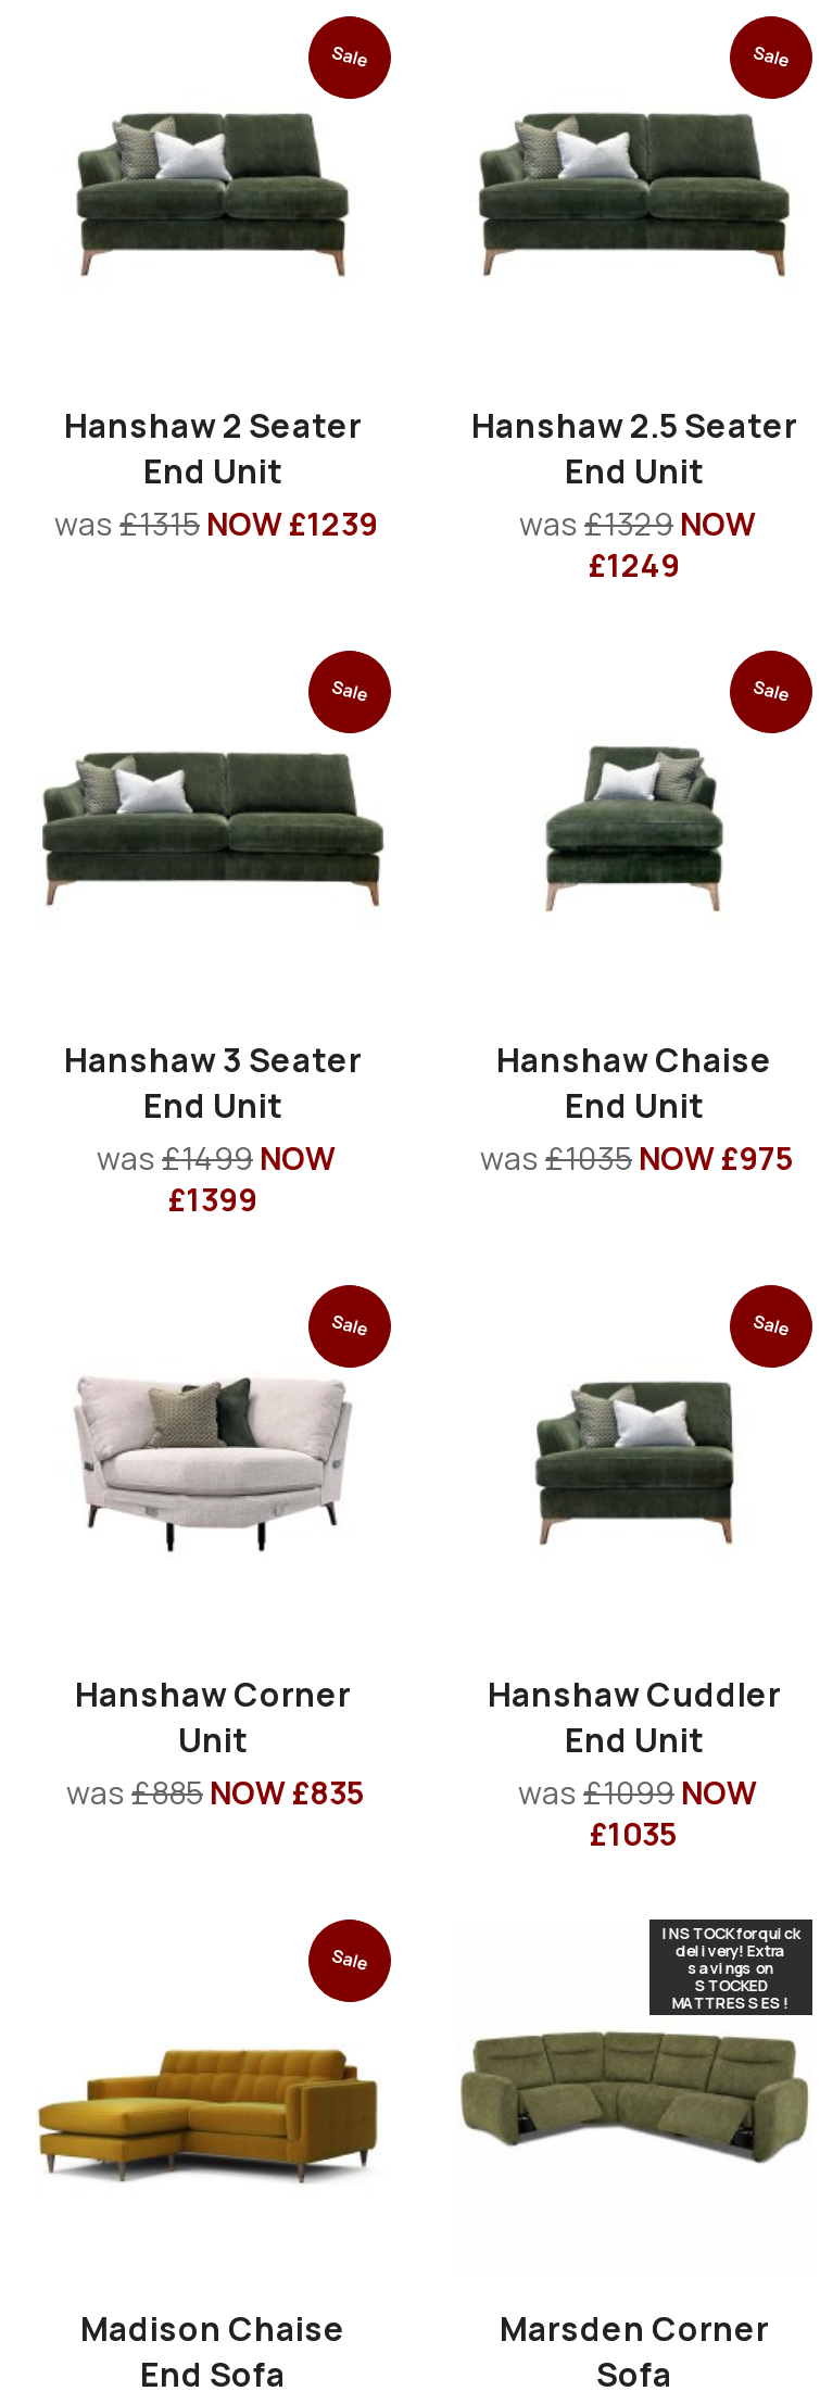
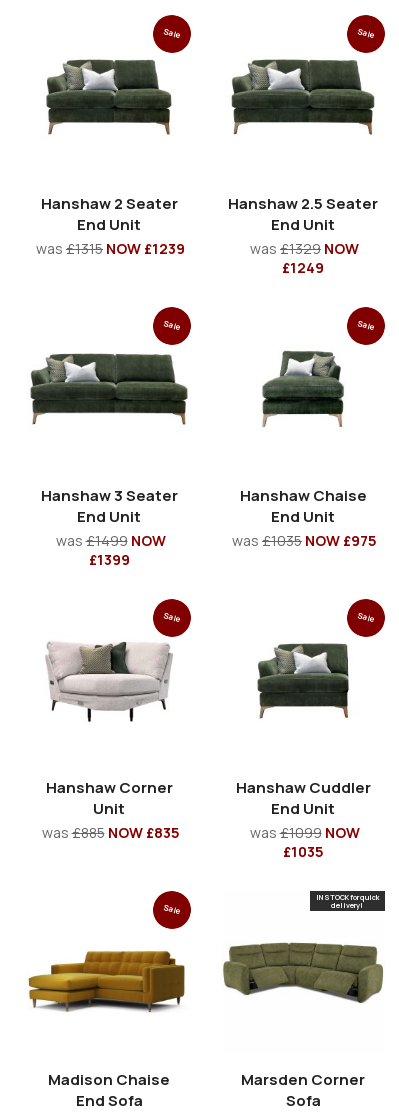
- delivery! Extra
- savings on
- STOCKED
- MATTRESSES!
+ delivery!
